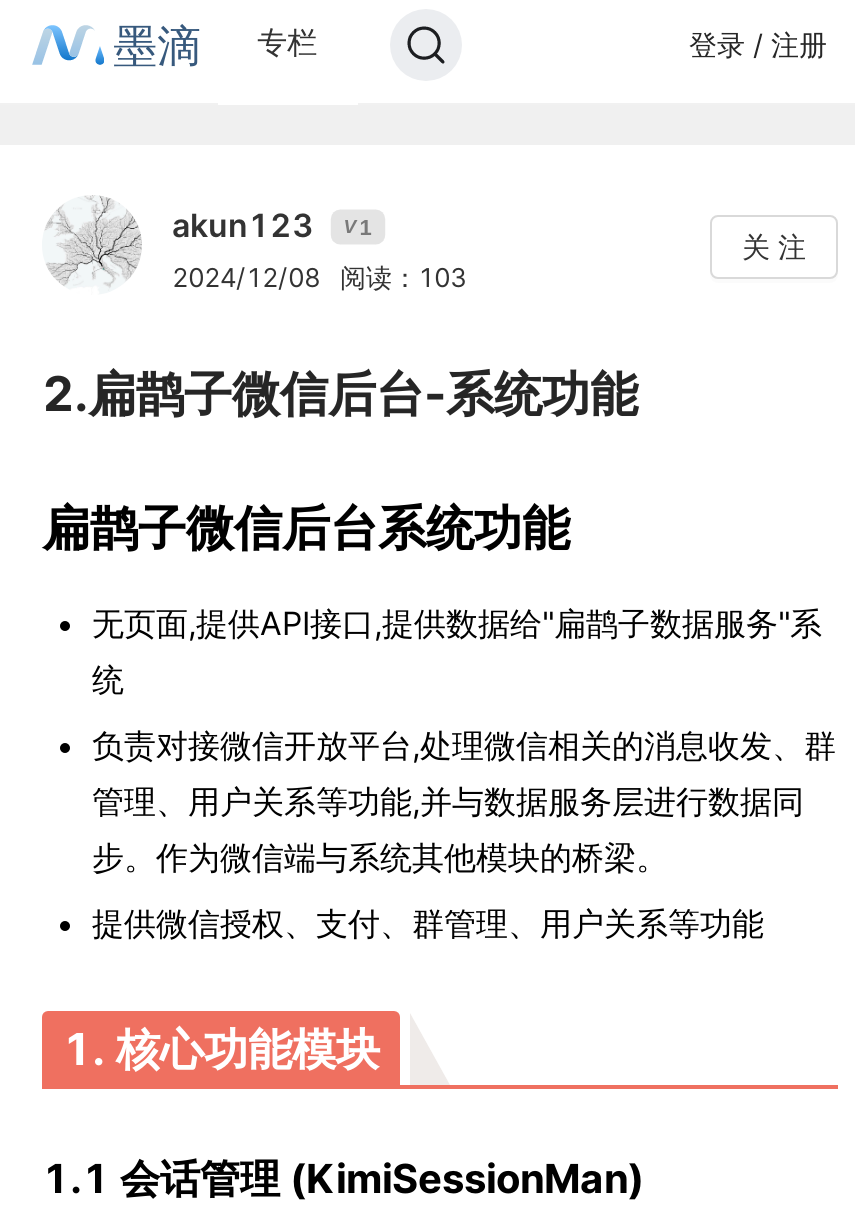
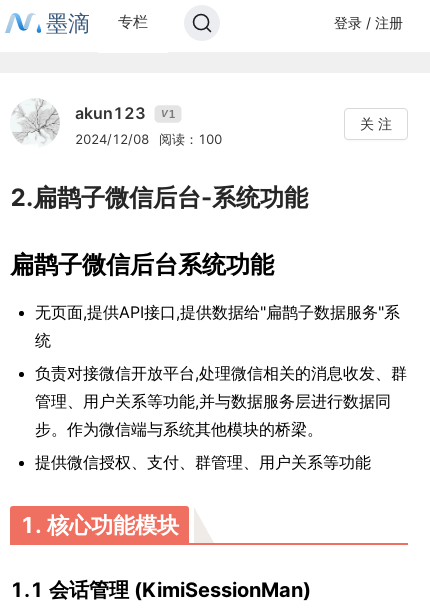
- 2024/12/08 阅读：103
+ 2024/12/08 阅读：100
